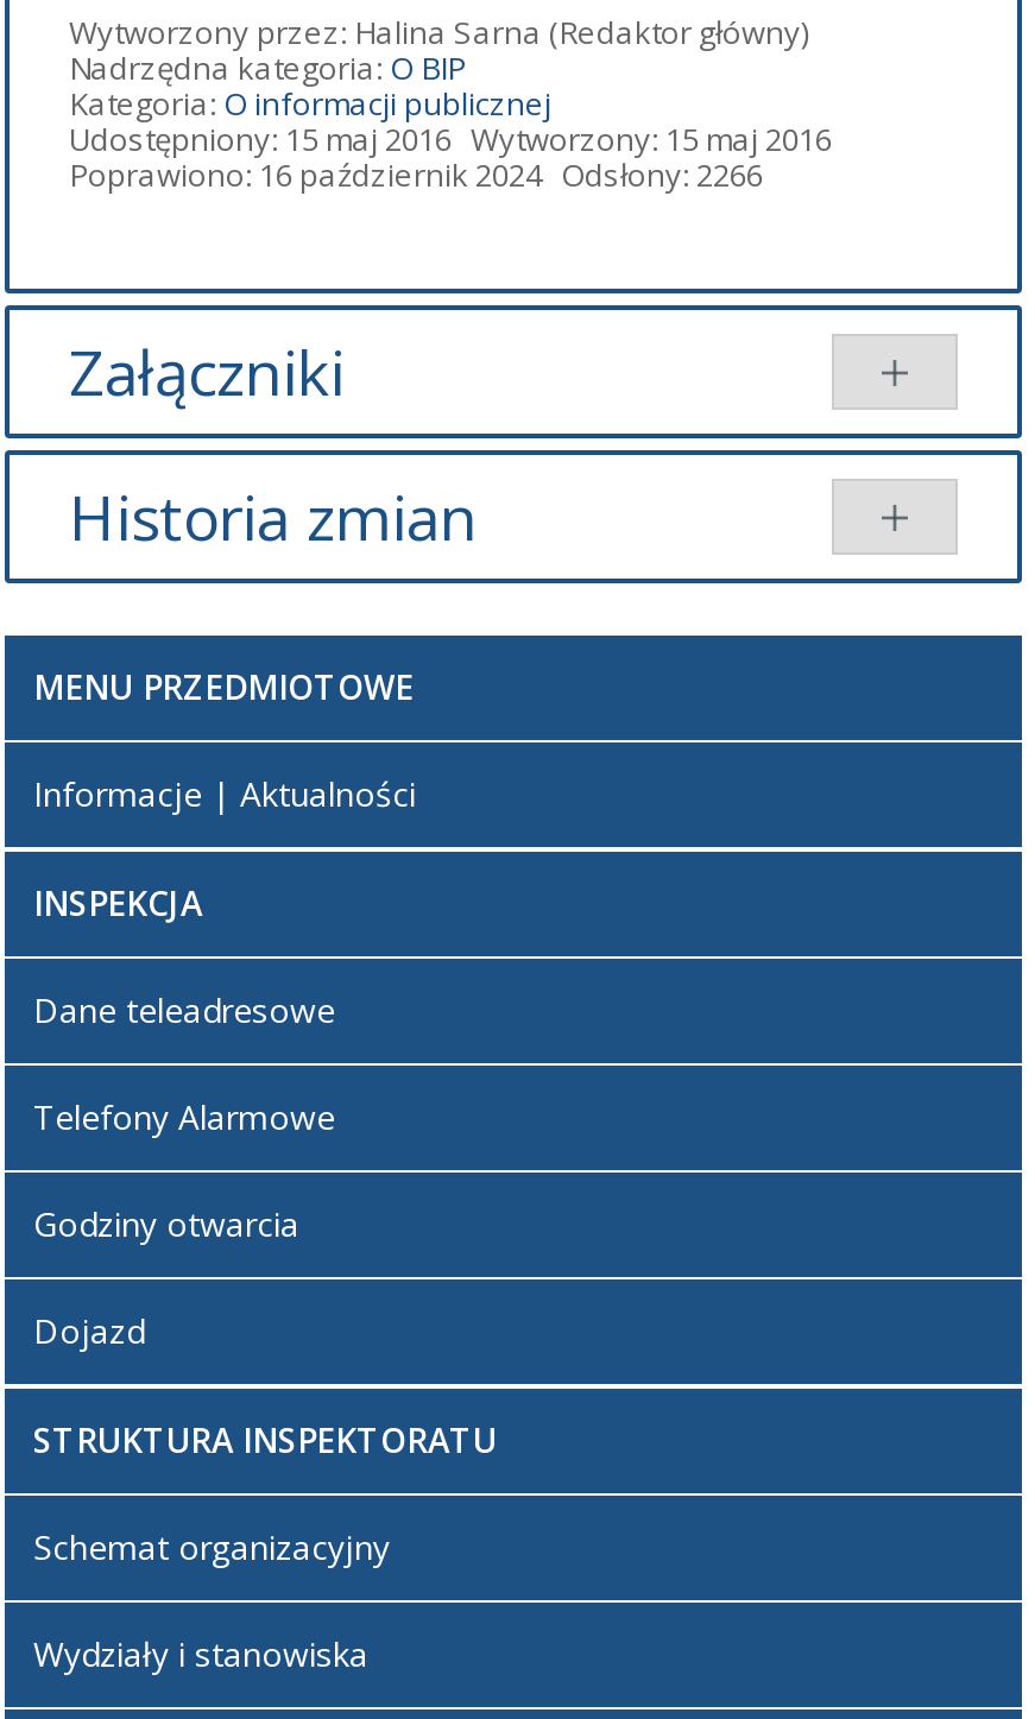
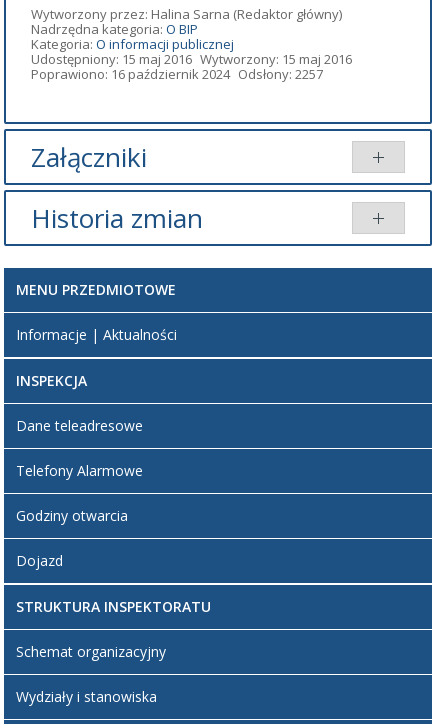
- Poprawiono: 16 październik 2024 Odsłony: 2266
+ Poprawiono: 16 październik 2024 Odsłony: 2257
